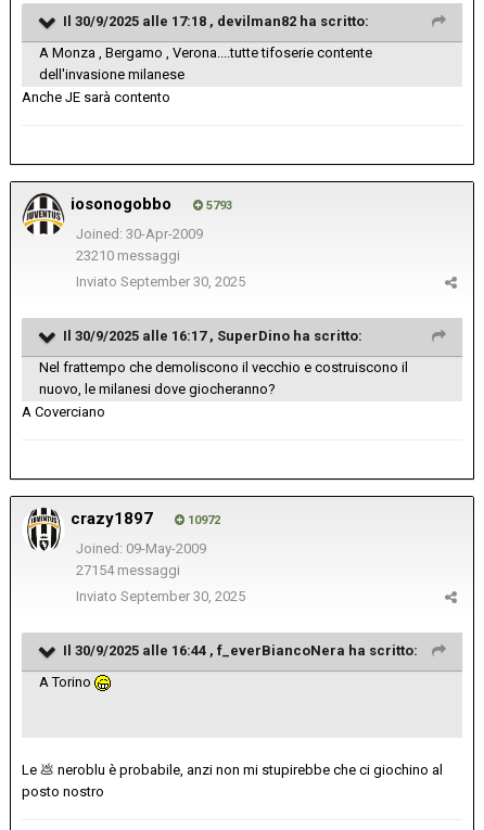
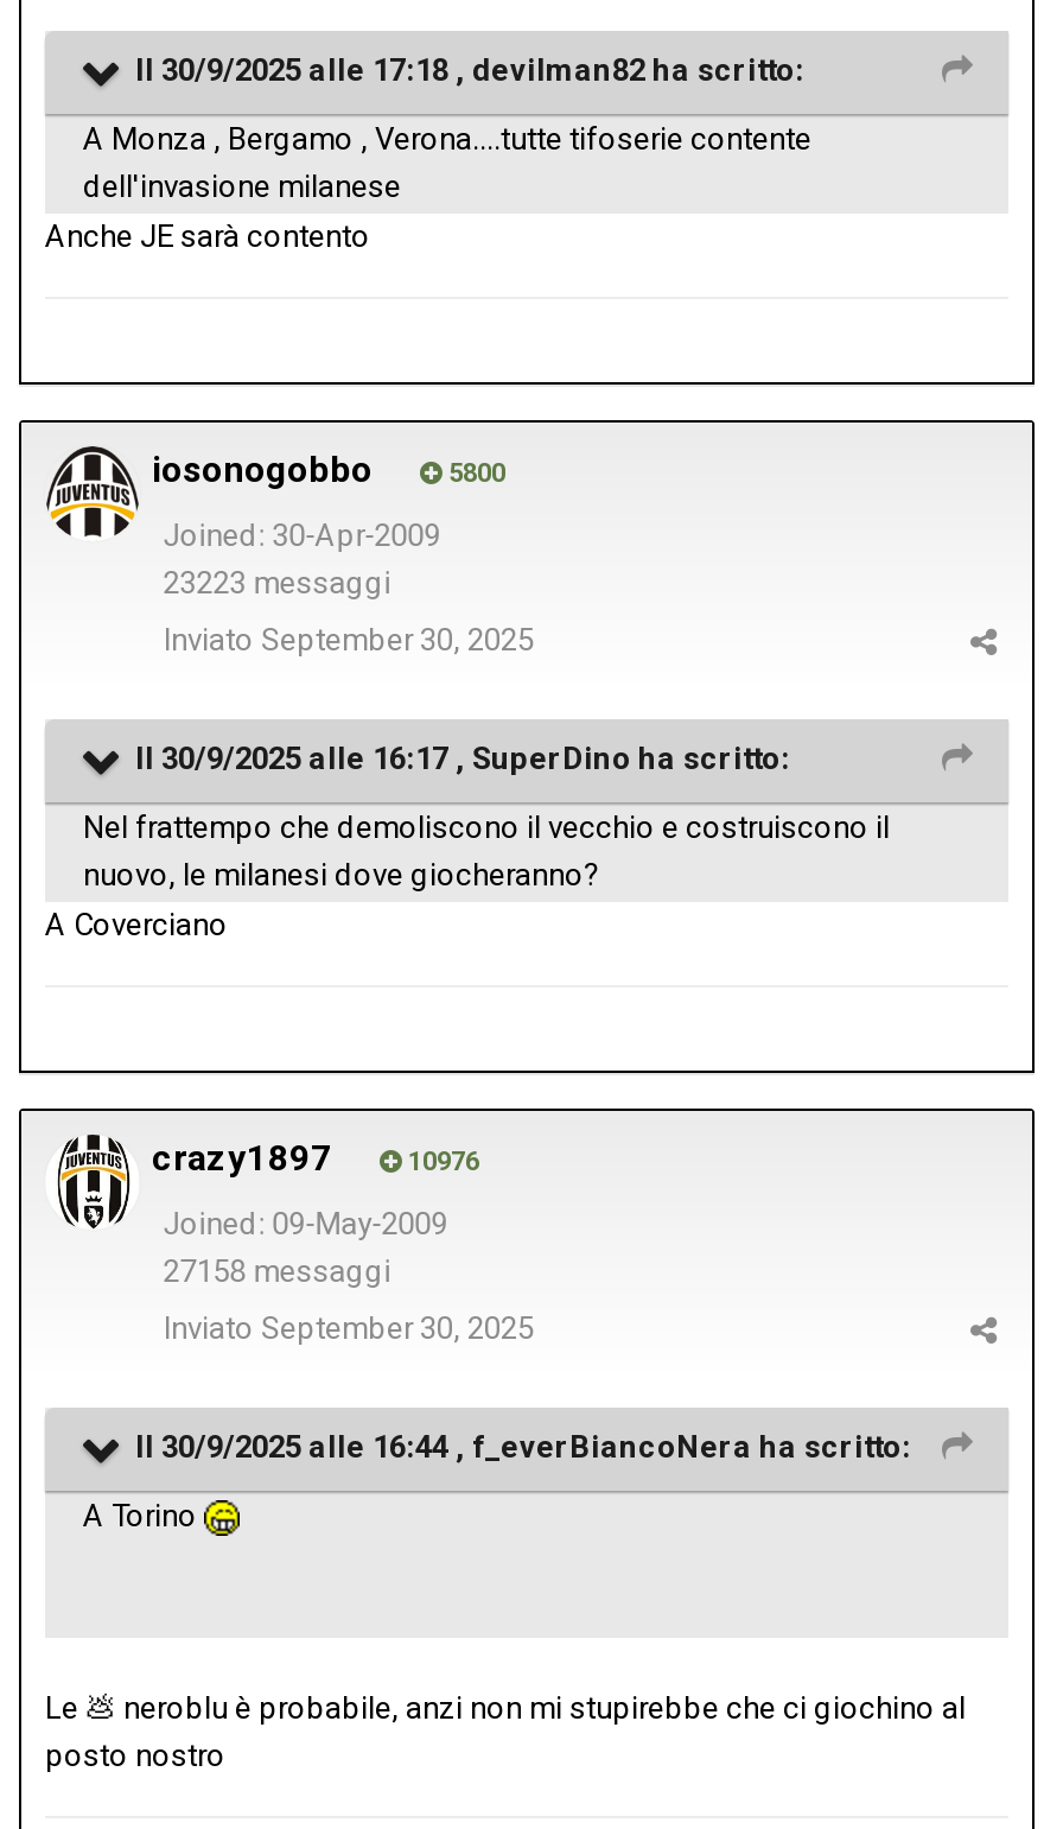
- 5793
+ 5800

- 23210 messaggi
+ 23223 messaggi

- 10972
+ 10976

- 27154 messaggi
+ 27158 messaggi
